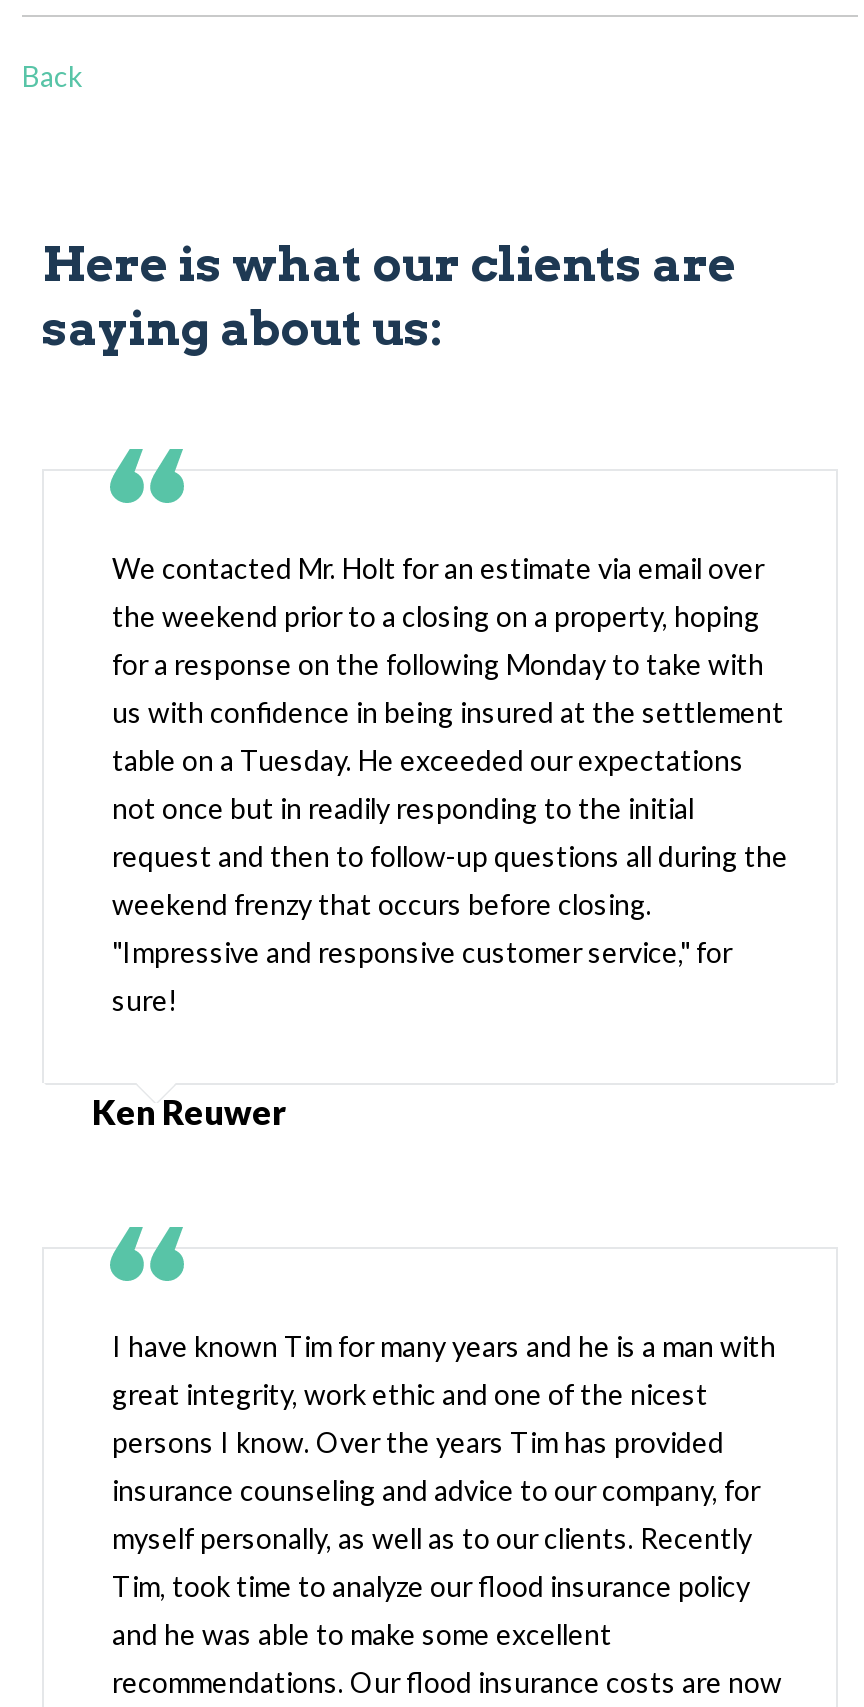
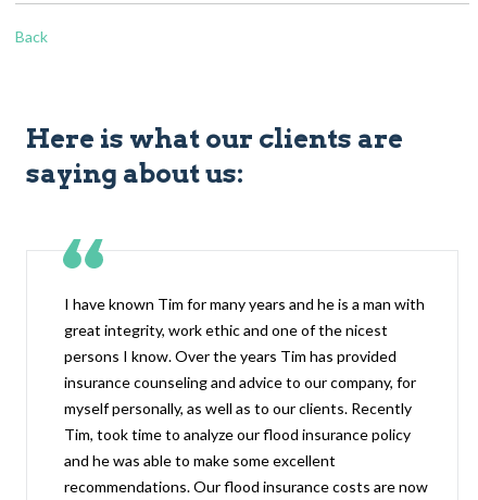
- We contacted Mr. Holt for an estimate via email over
- the weekend prior to a closing on a property, hoping
- for a response on the following Monday to take with
- us with confidence in being insured at the settlement
- table on a Tuesday. He exceeded our expectations
- not once but in readily responding to the initial
- request and then to follow-up questions all during the
- weekend frenzy that occurs before closing.
- "Impressive and responsive customer service," for
- sure!
- Ken Reuwer
